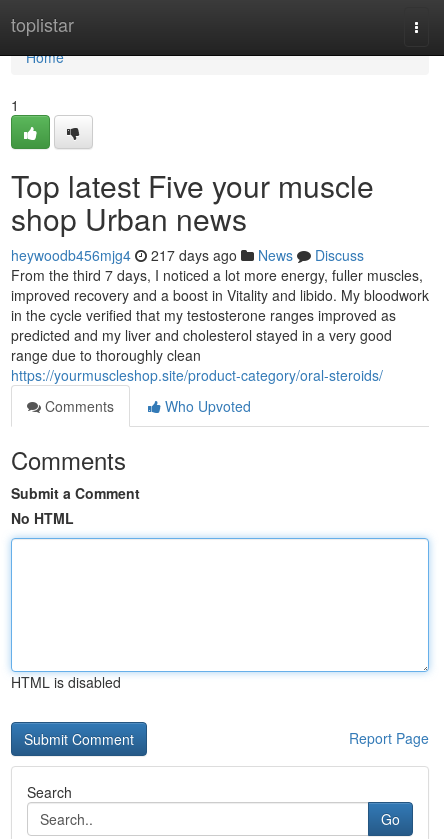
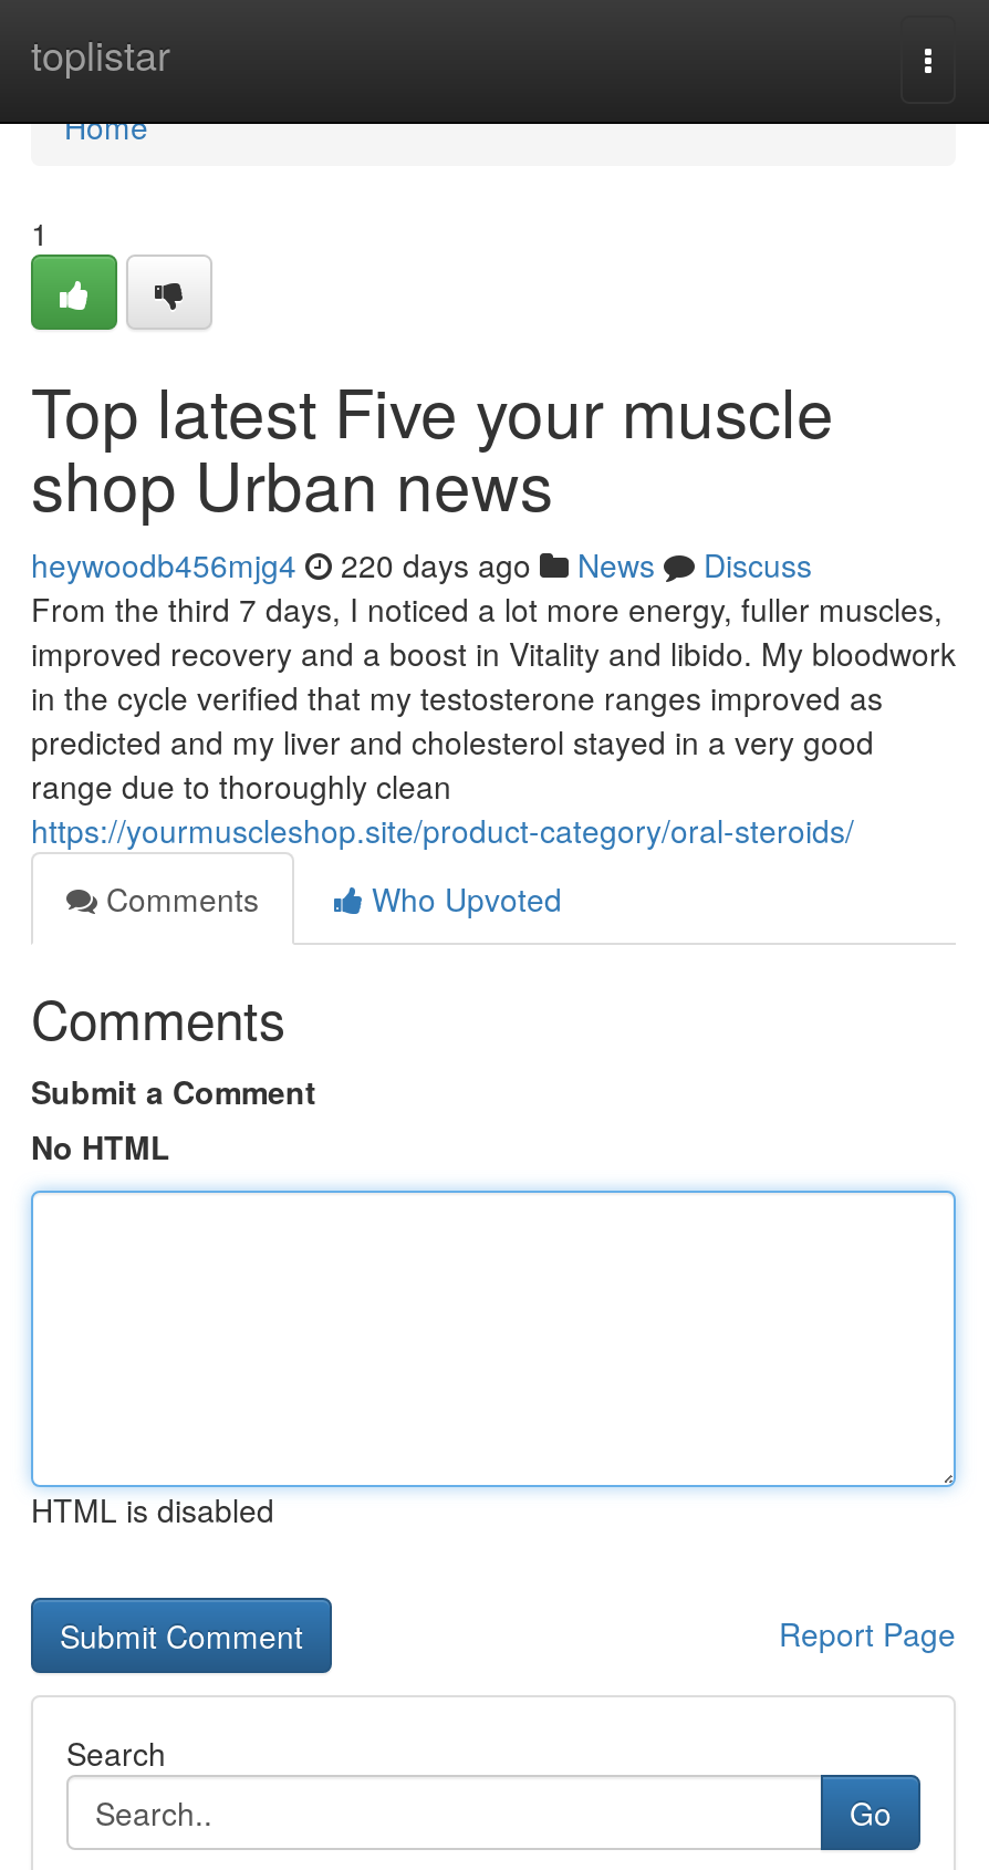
- heywoodb456mjg4 217 days ago News Discuss
+ heywoodb456mjg4 220 days ago News Discuss
